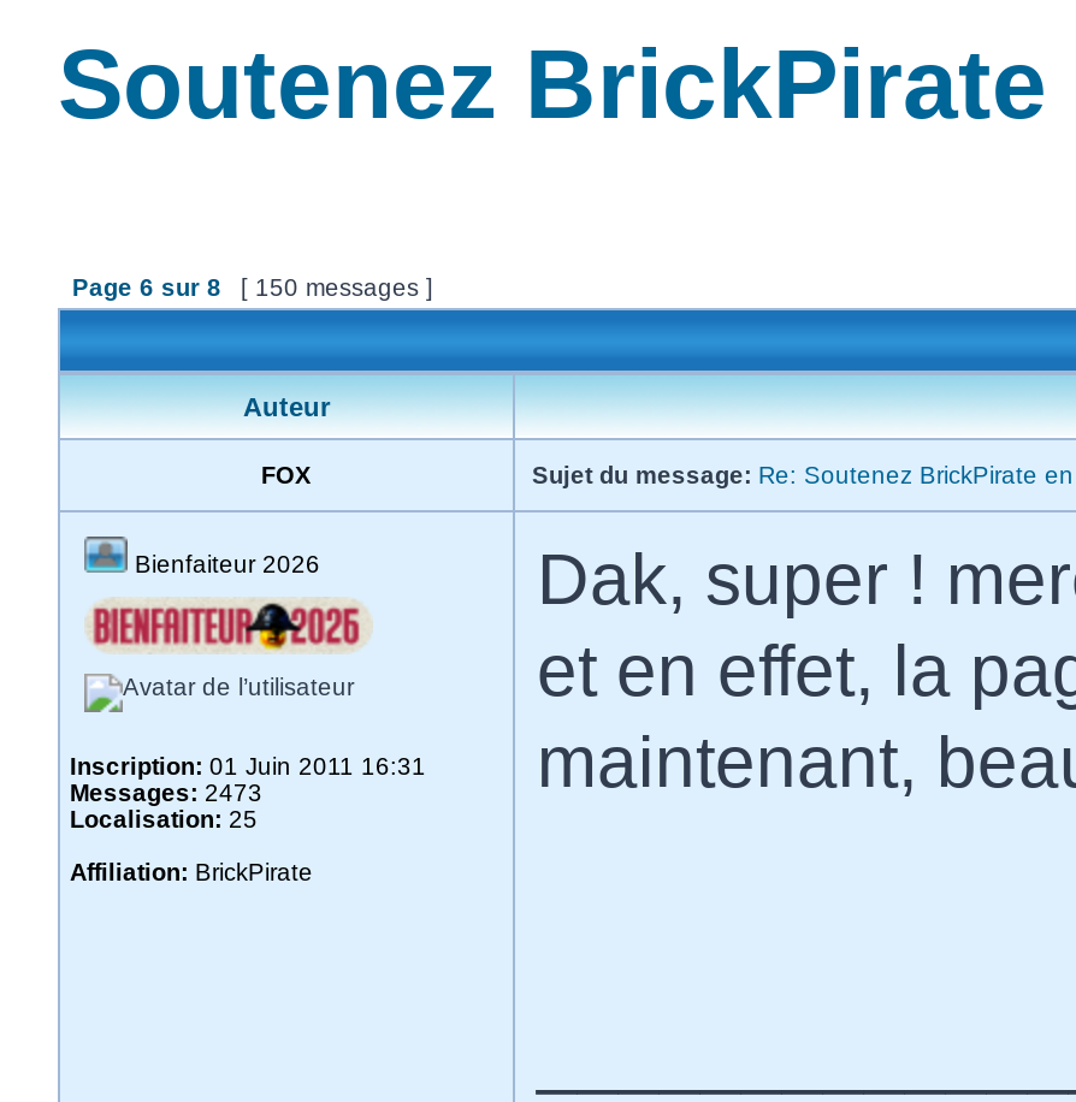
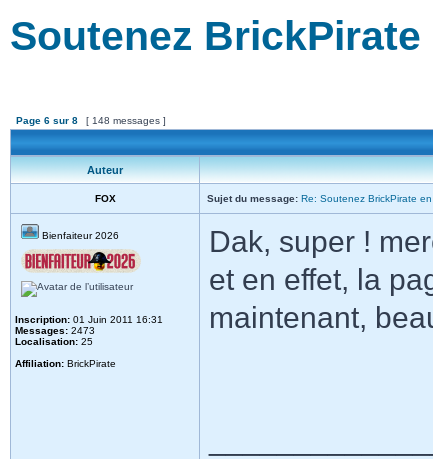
- Page 6 sur 8 [ 150 messages ]
+ Page 6 sur 8 [ 148 messages ]
